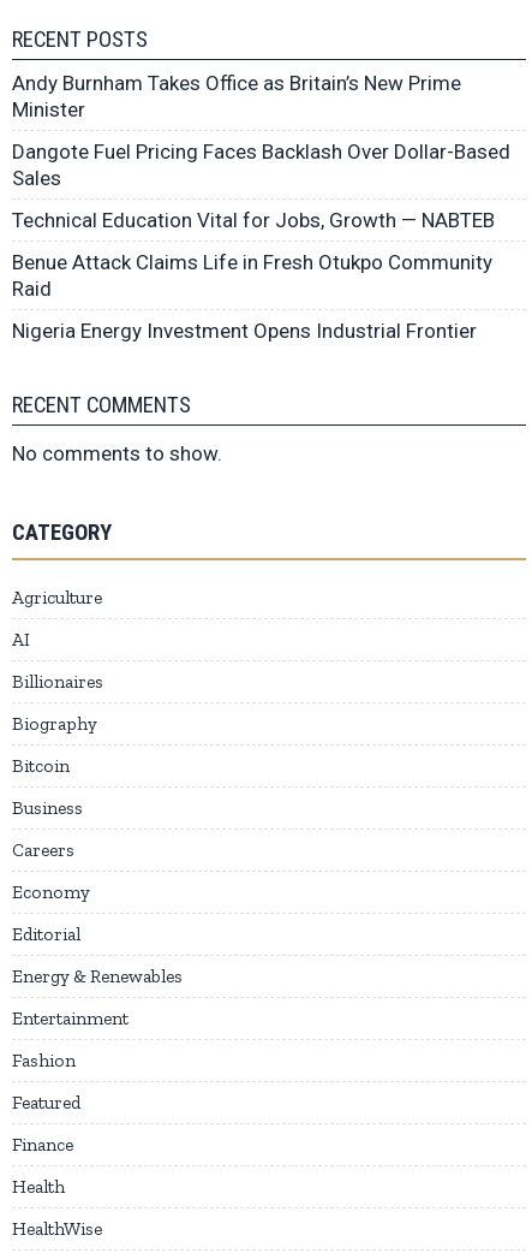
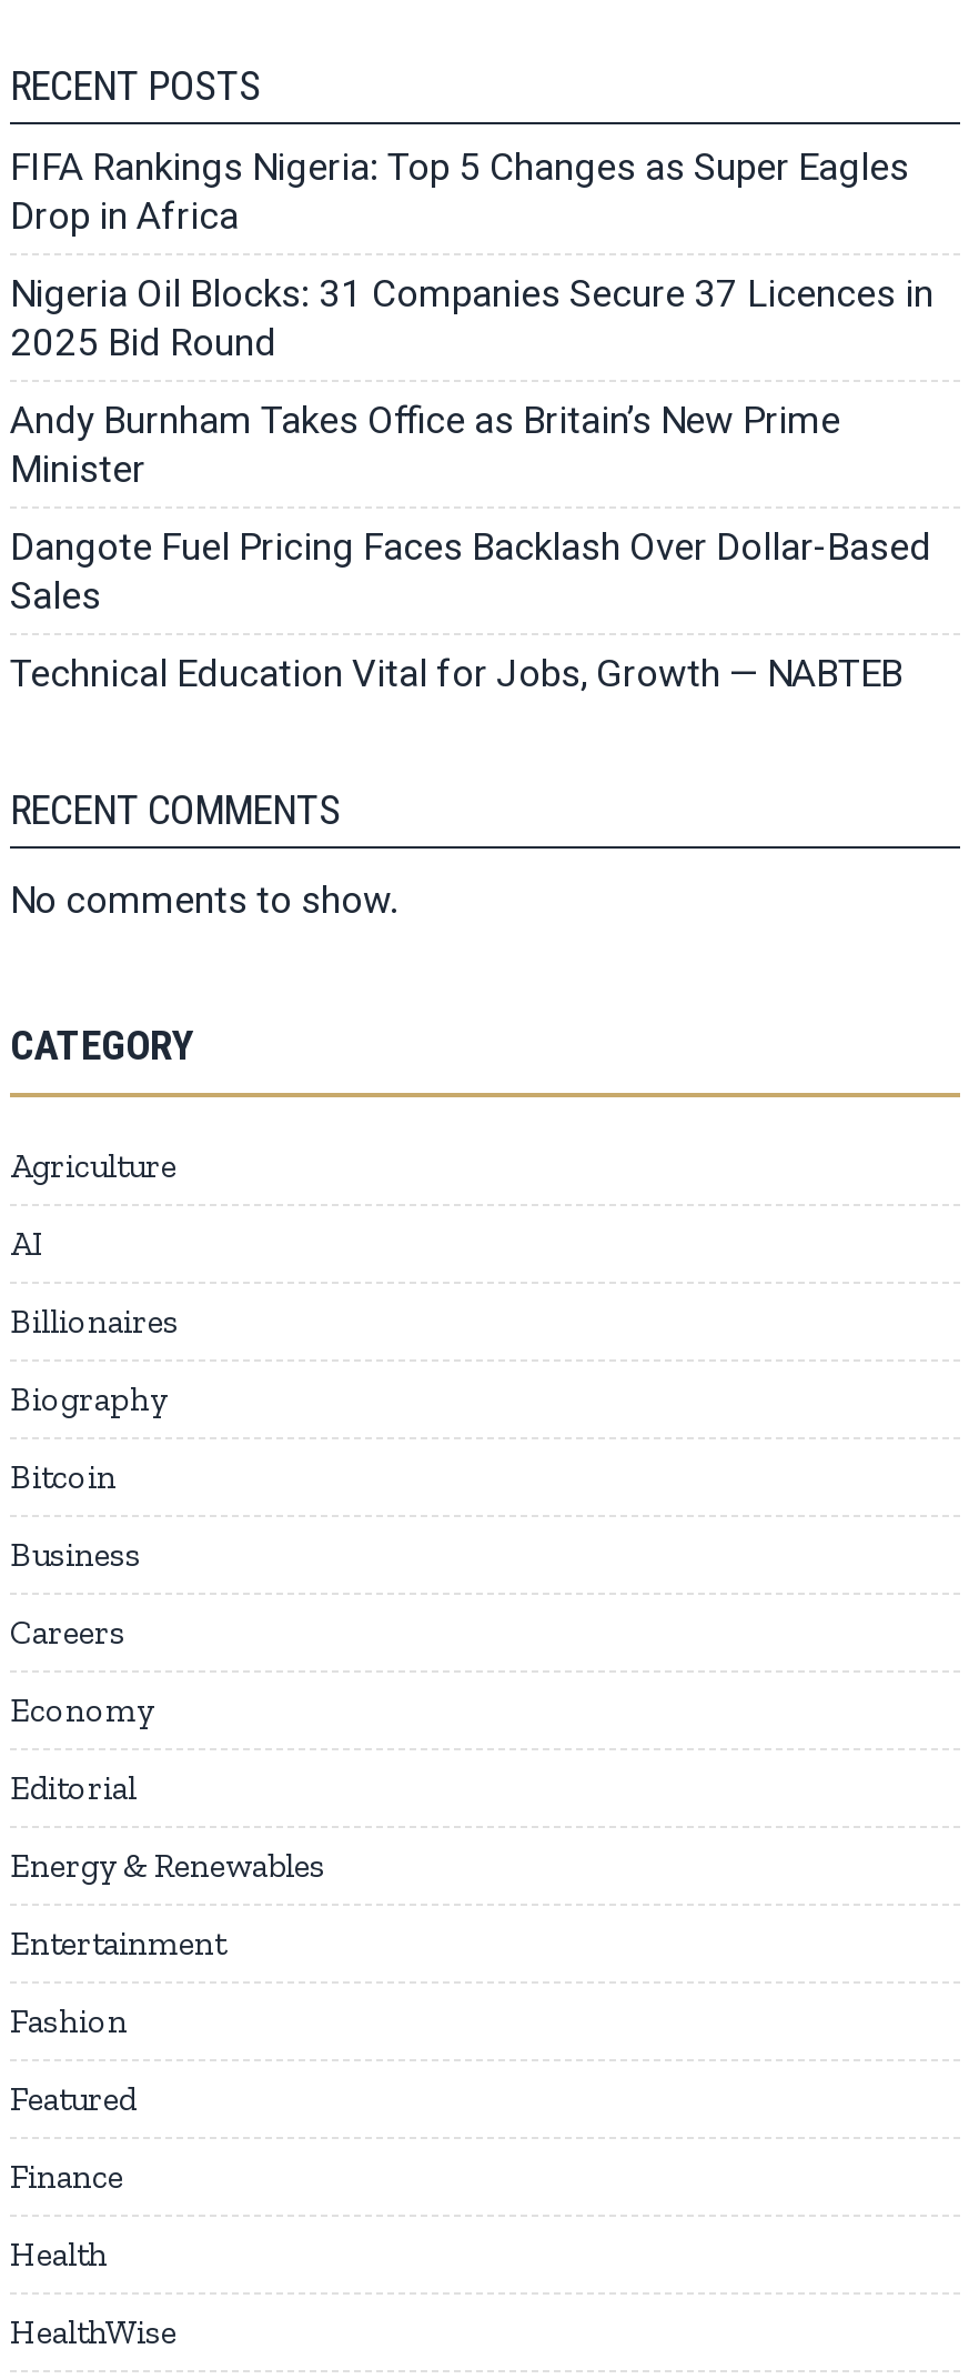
+ FIFA Rankings Nigeria: Top 5 Changes as Super Eagles
+ Drop in Africa
+ Nigeria Oil Blocks: 31 Companies Secure 37 Licences in
+ 2025 Bid Round

moved down: Andy Burnham Takes Office as Britain’s New Prime | Minister | Dangote Fuel Pricing Faces Backlash Over Dollar-Based | Sales | Technical Education Vital for Jobs, Growth — NABTEB

- Benue Attack Claims Life in Fresh Otukpo Community
- Raid
- Nigeria Energy Investment Opens Industrial Frontier
